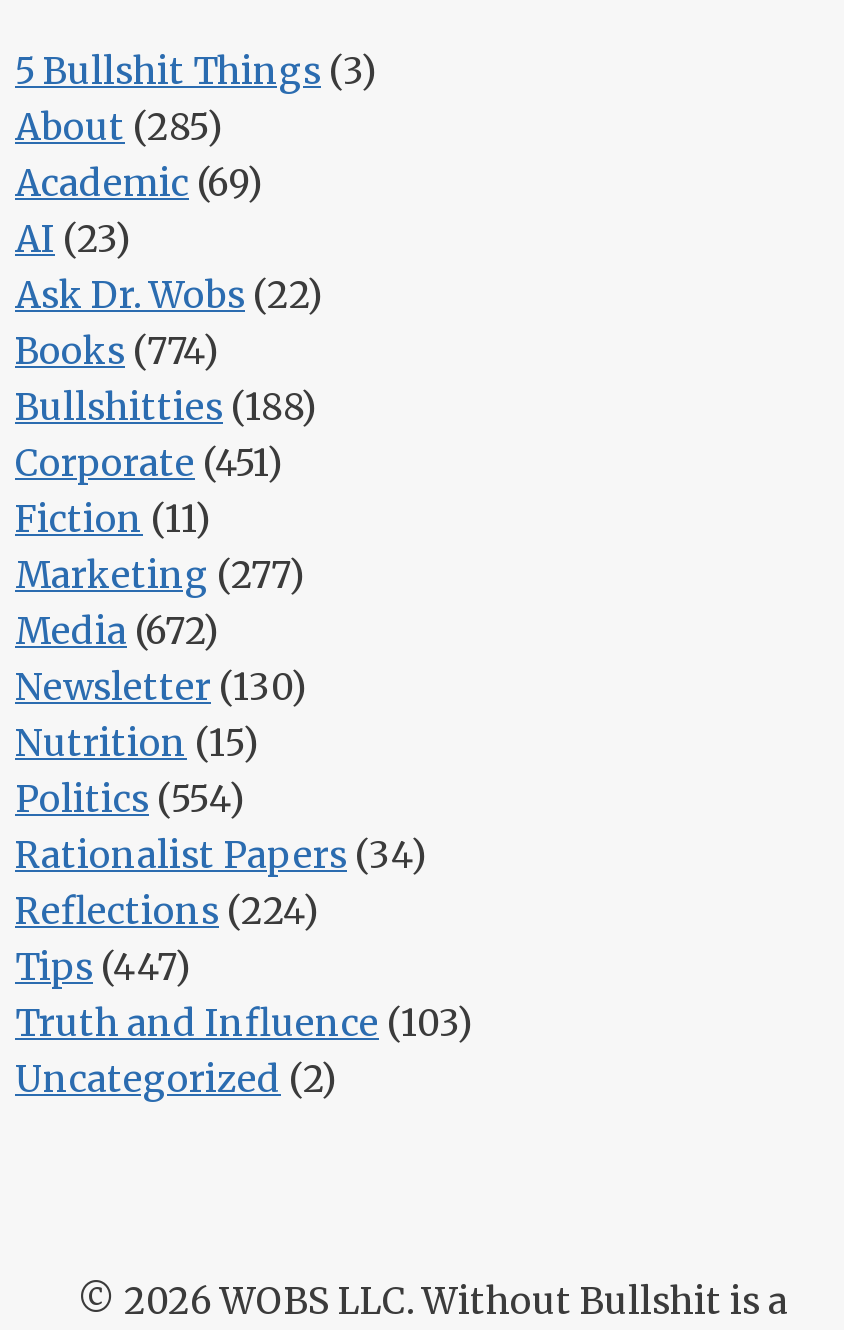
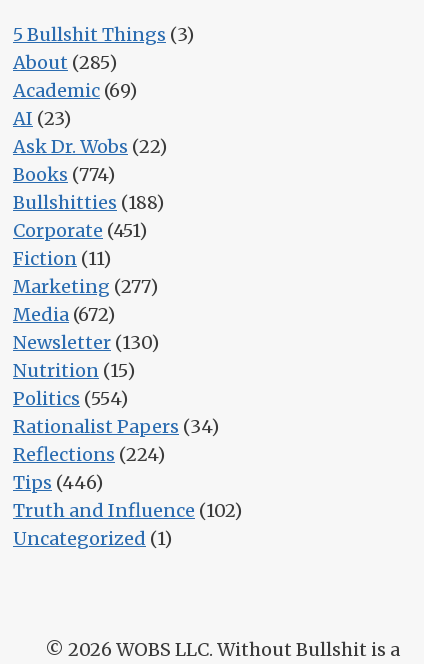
- Tips (447)
+ Tips (446)

- Truth and Influence (103)
+ Truth and Influence (102)

- Uncategorized (2)
+ Uncategorized (1)
